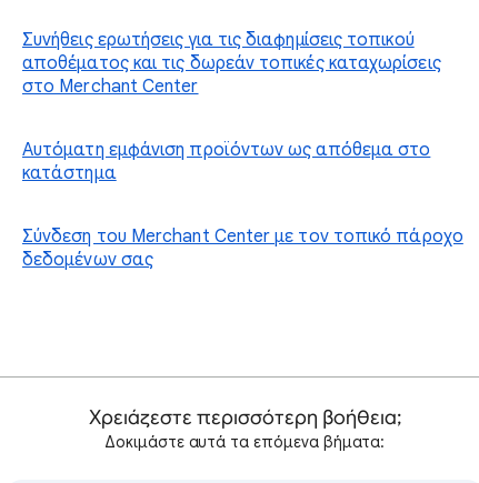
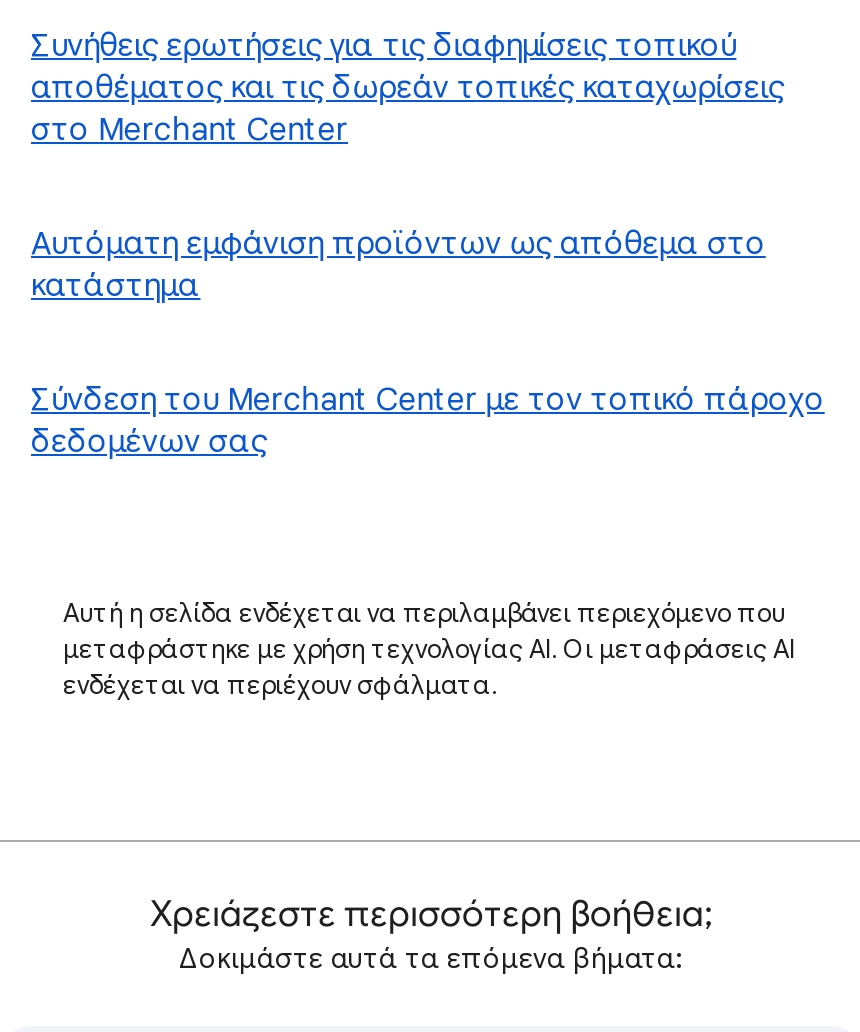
+ Αυτή η σελίδα ενδέχεται να περιλαμβάνει περιεχόμενο που
+ μεταφράστηκε με χρήση τεχνολογίας AI. Οι μεταφράσεις AI
+ ενδέχεται να περιέχουν σφάλματα.
